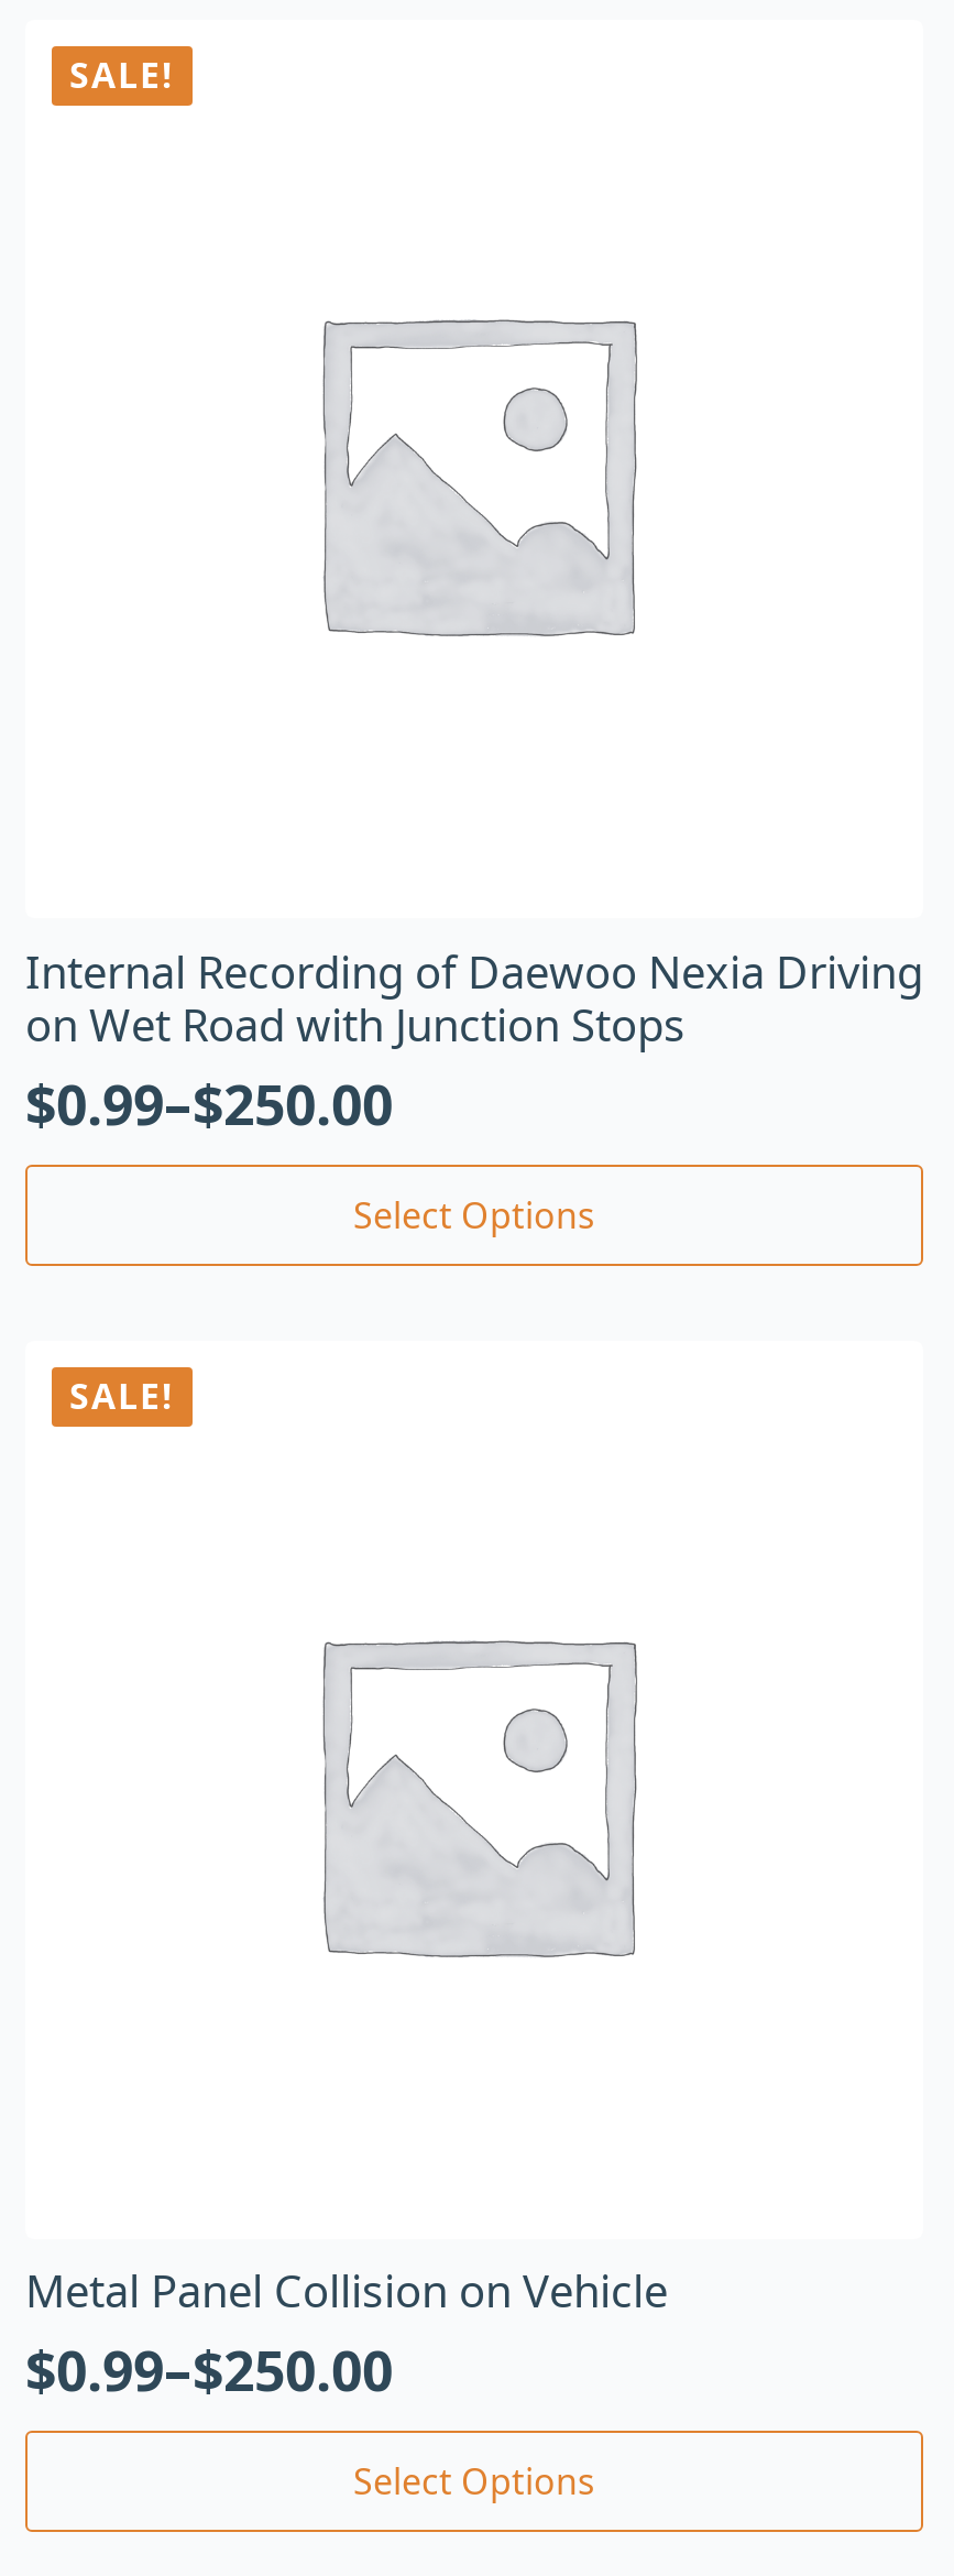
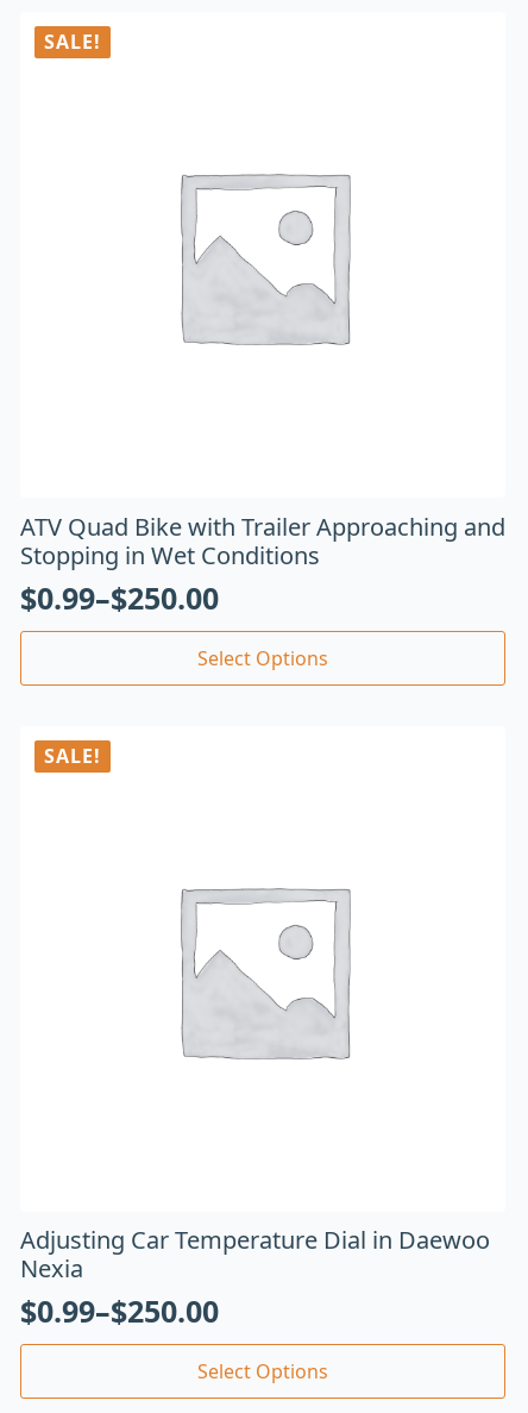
- Internal Recording of Daewoo Nexia Driving
- on Wet Road with Junction Stops
+ ATV Quad Bike with Trailer Approaching and
+ Stopping in Wet Conditions

- Metal Panel Collision on Vehicle
+ Adjusting Car Temperature Dial in Daewoo
+ Nexia
